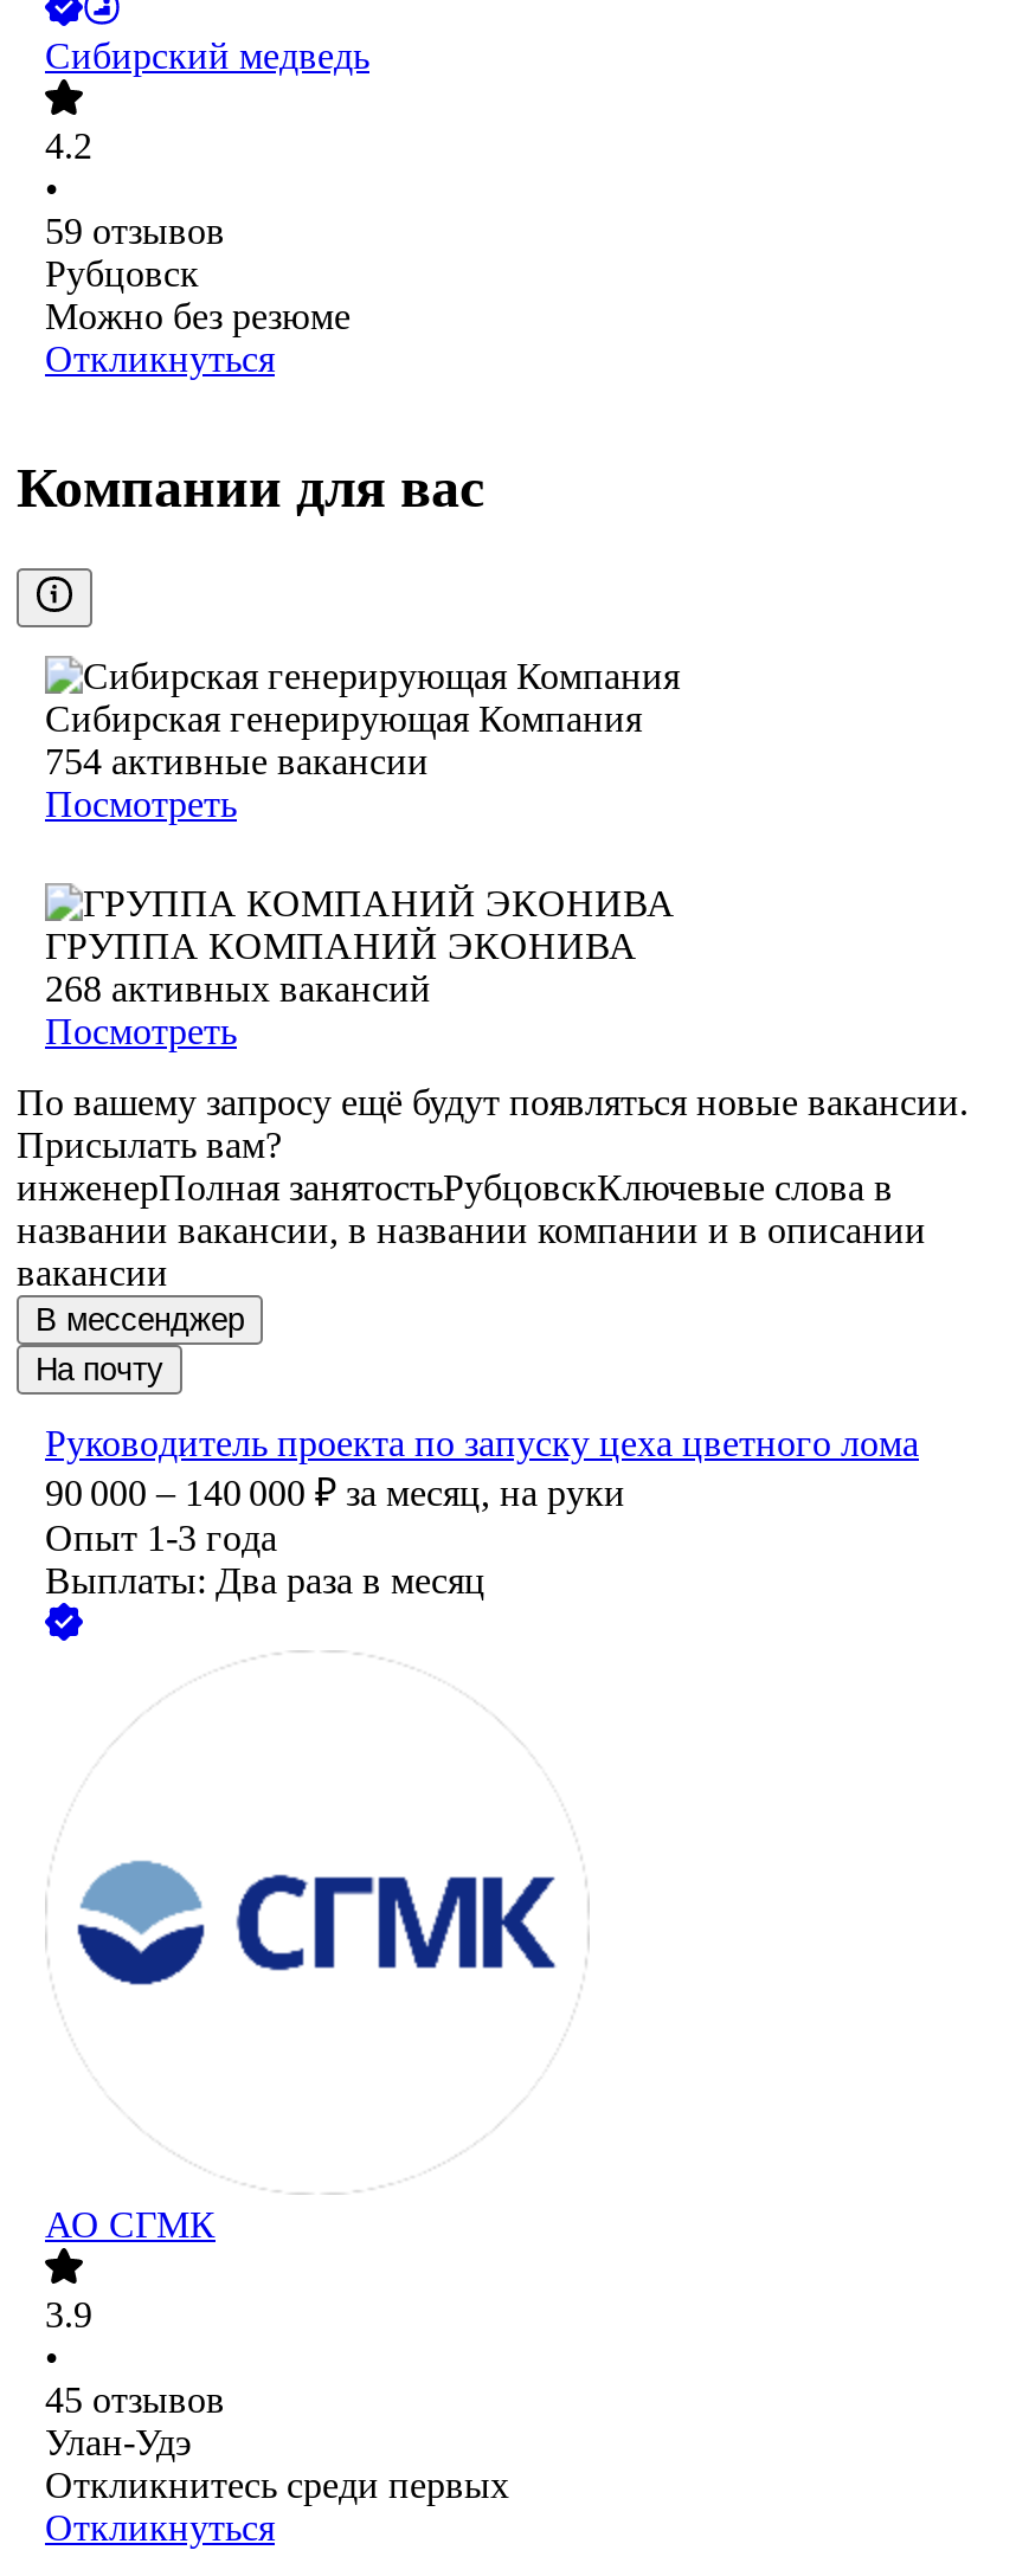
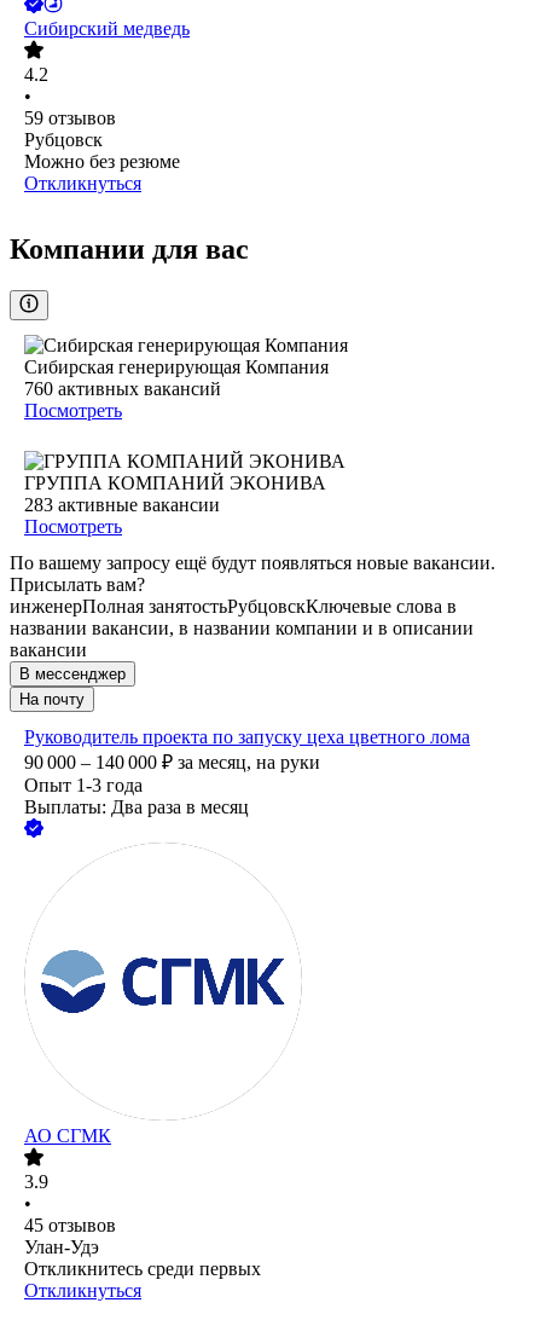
- 754 активные вакансии
+ 760 активных вакансий

- 268 активных вакансий
+ 283 активные вакансии
